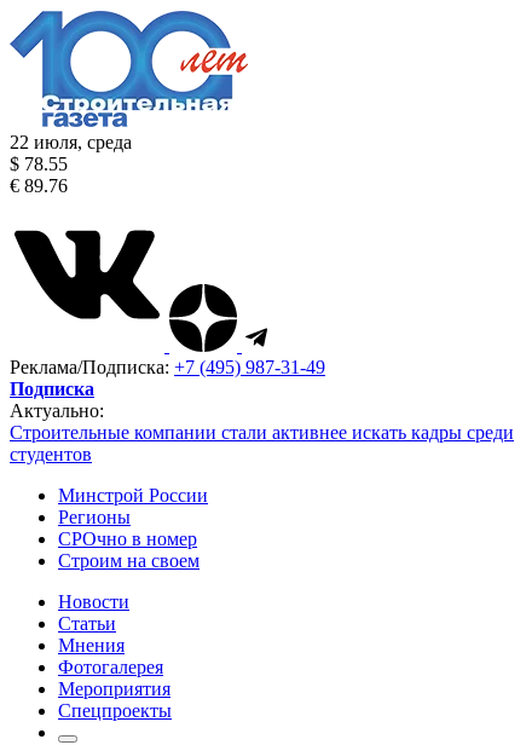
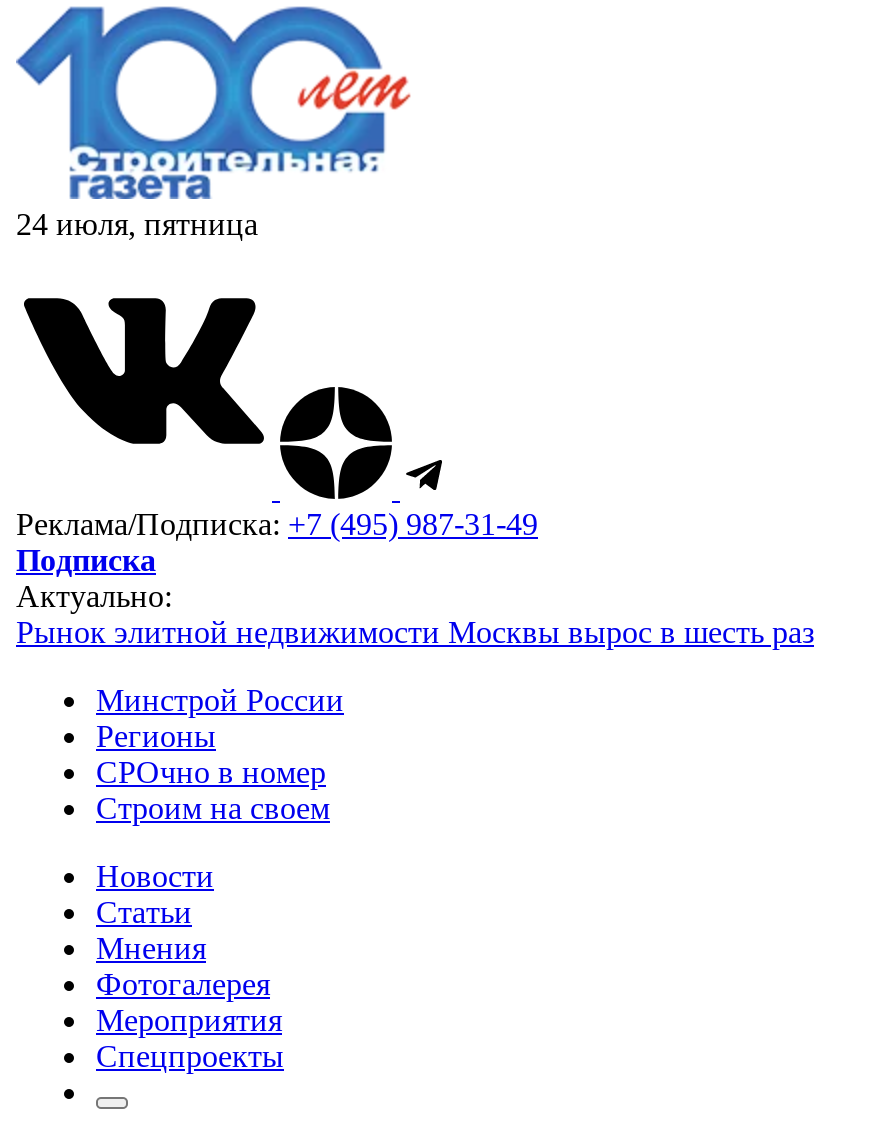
- 22 июля, среда
- $ 78.55
- € 89.76
+ 24 июля, пятница

- Строительные компании стали активнее искать кадры среди
- студентов
+ Рынок элитной недвижимости Москвы вырос в шесть раз
